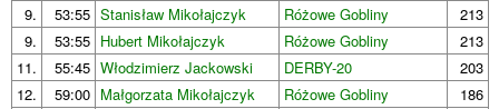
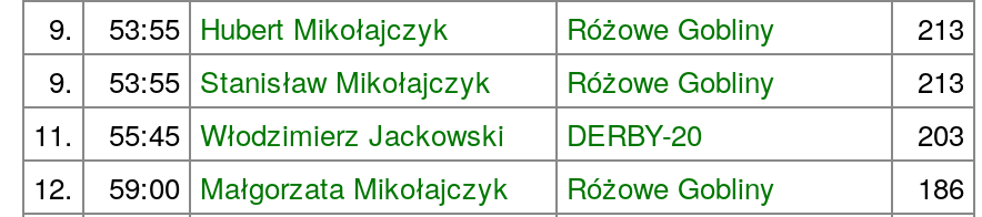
moved down: 53:55 Stanisław Mikołajczyk

moved up: 53:55 Hubert Mikołajczyk
